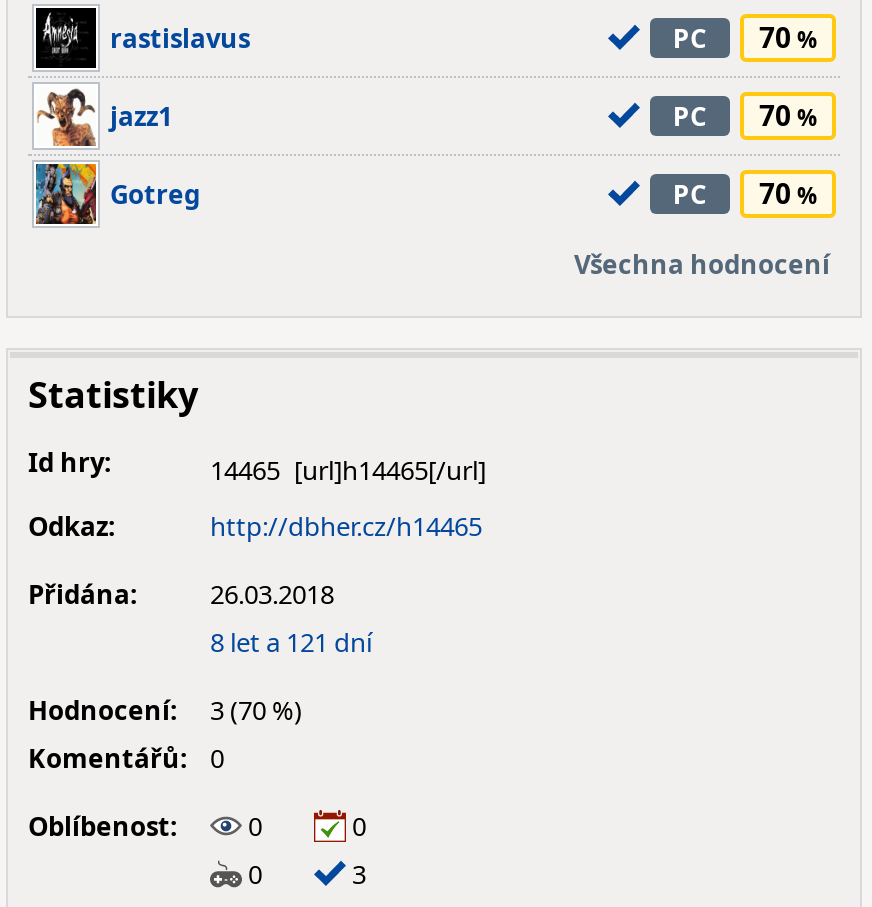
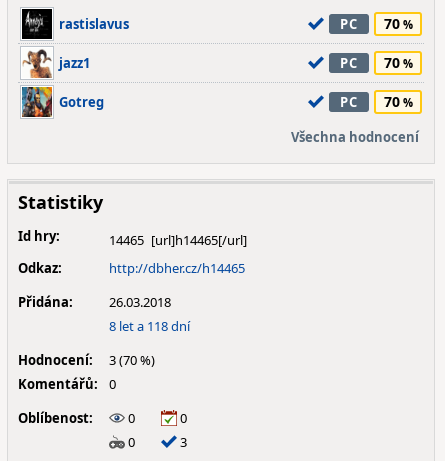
- 8 let a 121 dní
+ 8 let a 118 dní
